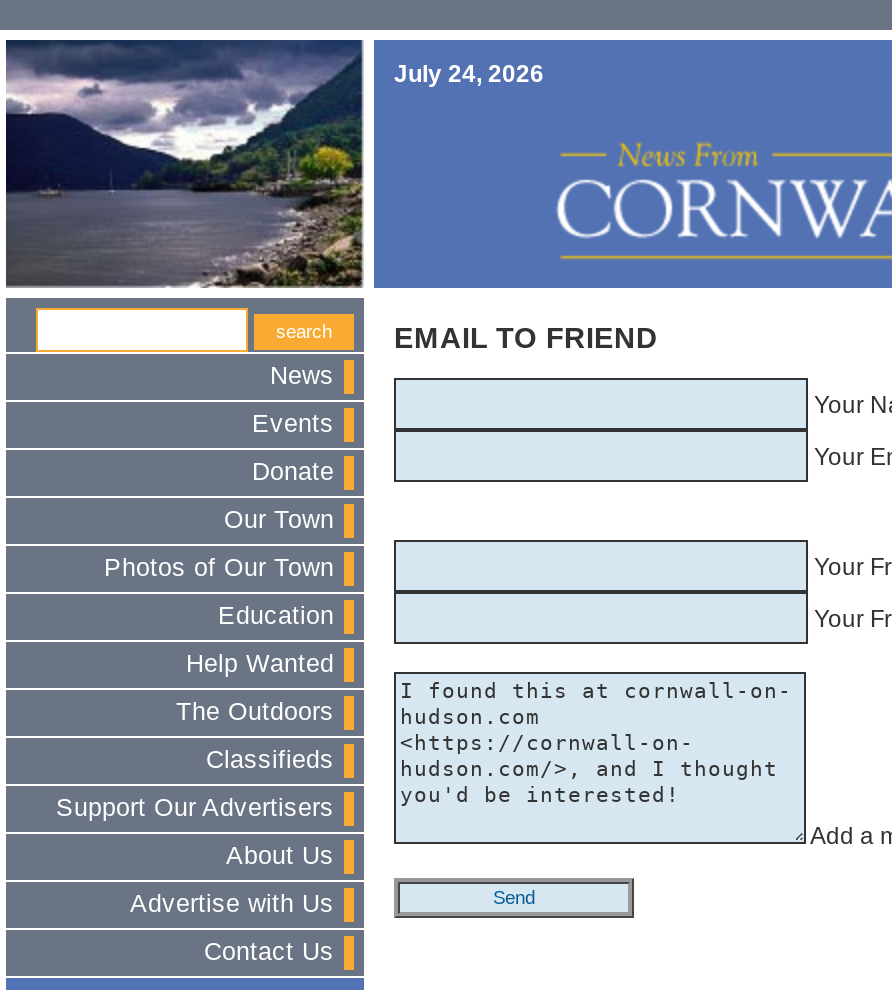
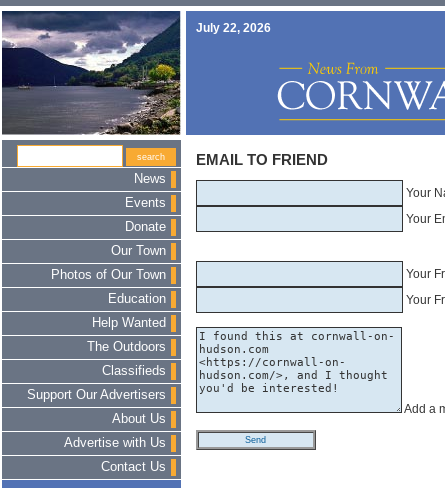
- July 24, 2026
+ July 22, 2026
